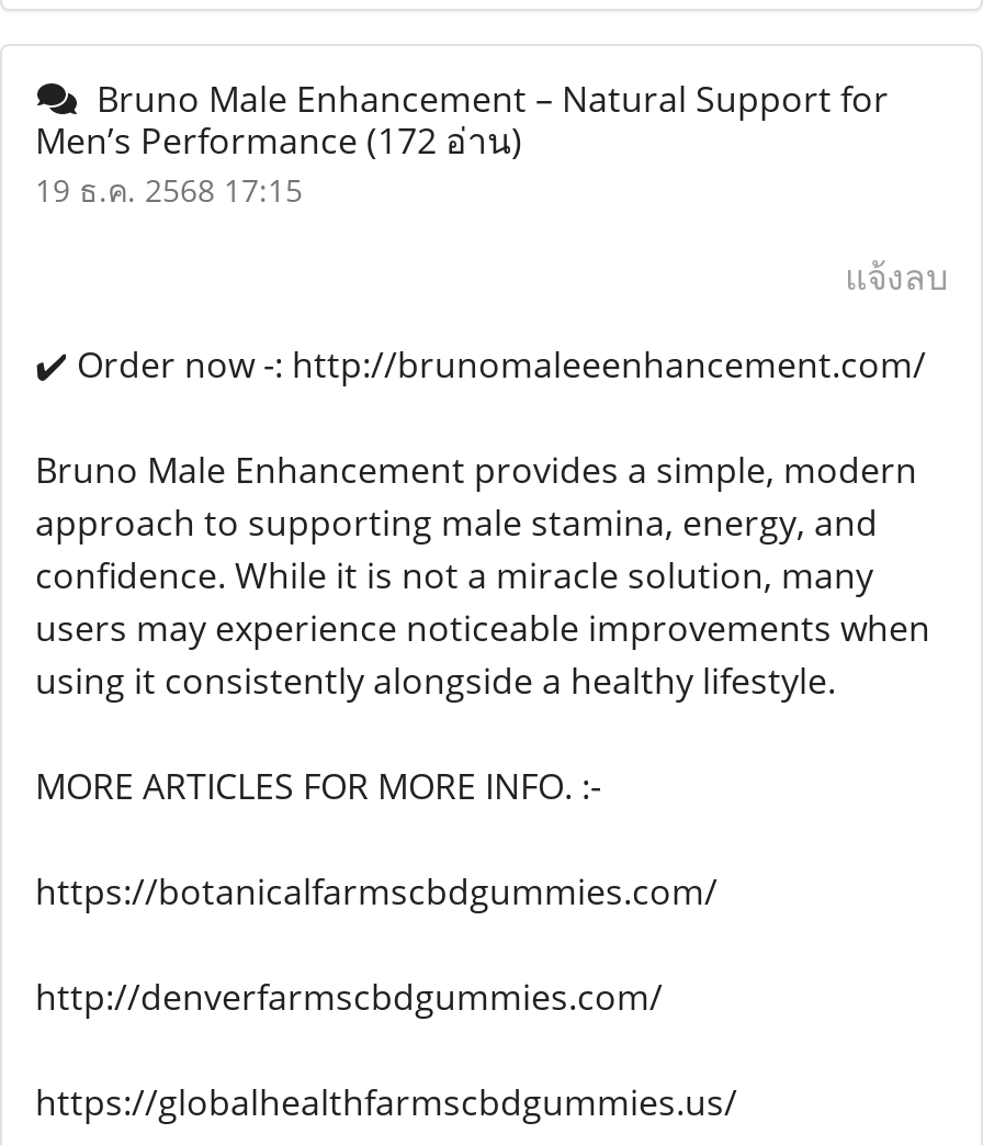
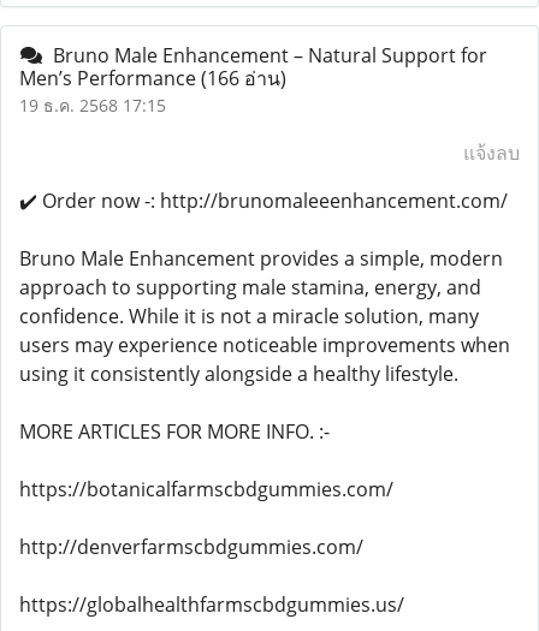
- Men’s Performance (172 อ่าน)
+ Men’s Performance (166 อ่าน)
